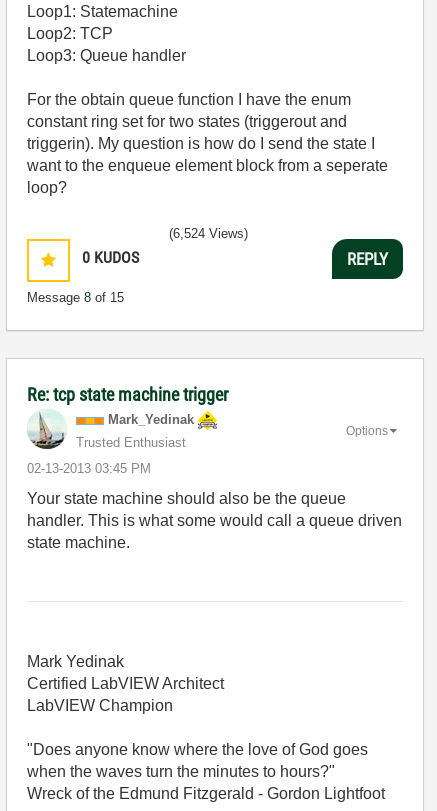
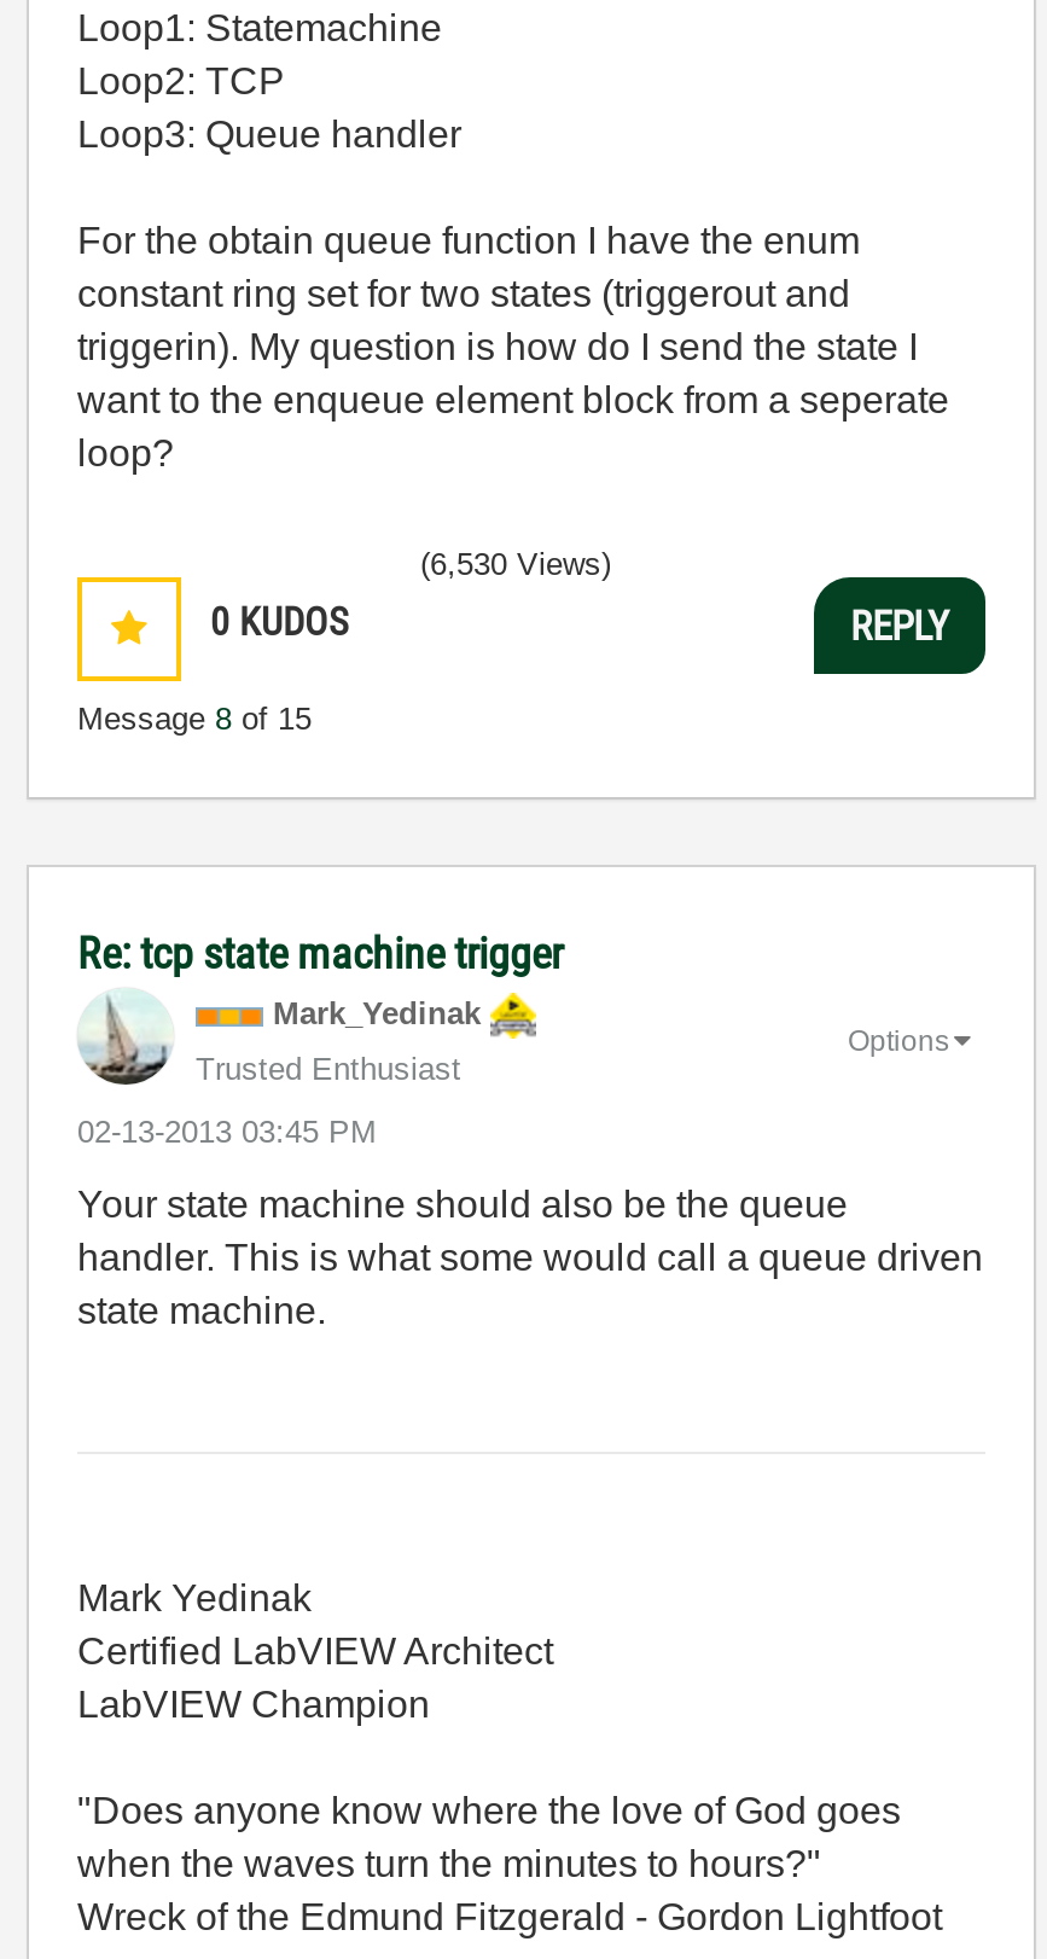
- (6,524 Views)
+ (6,530 Views)
